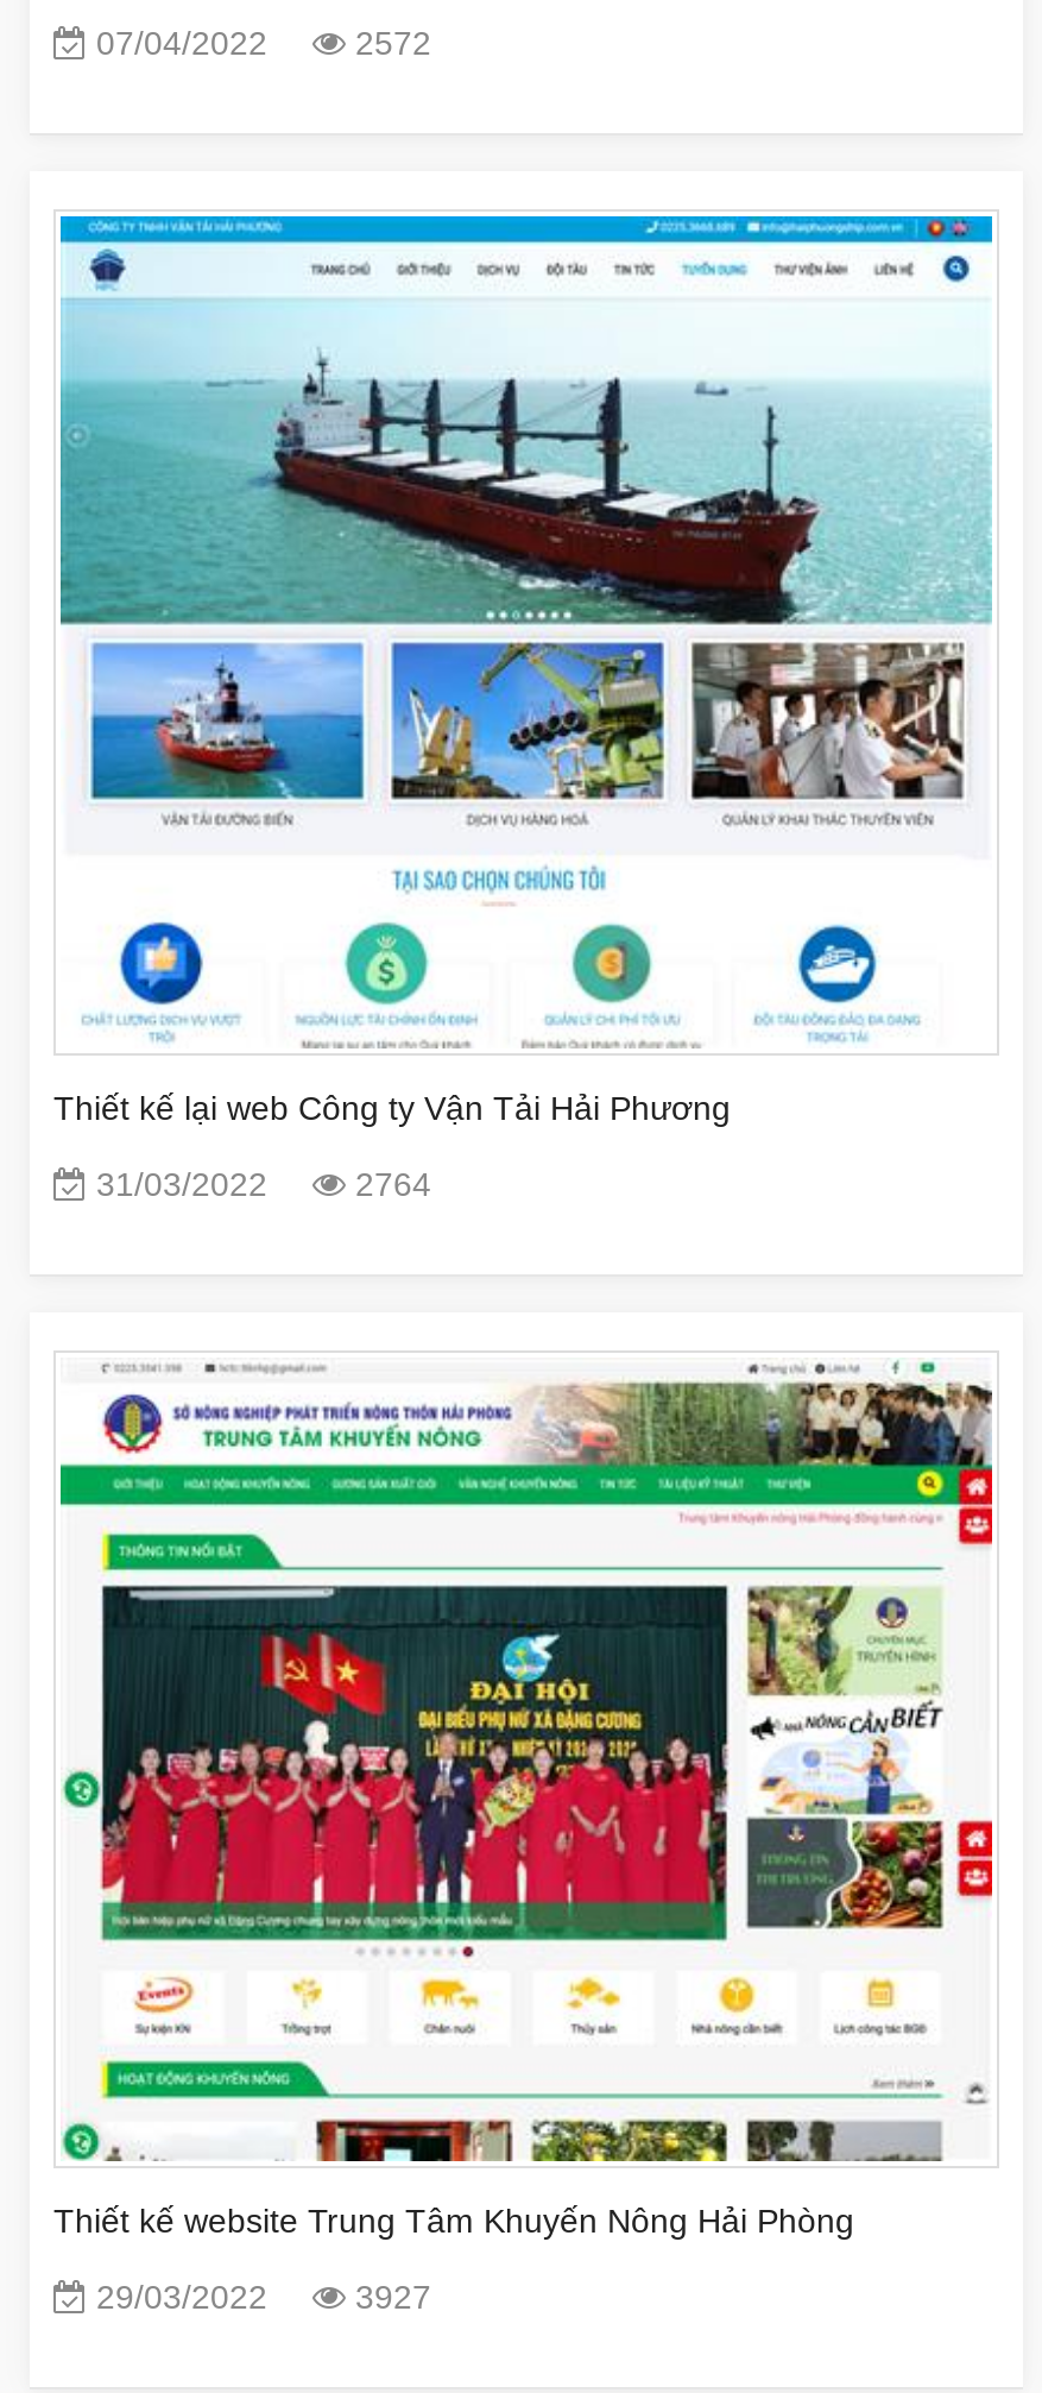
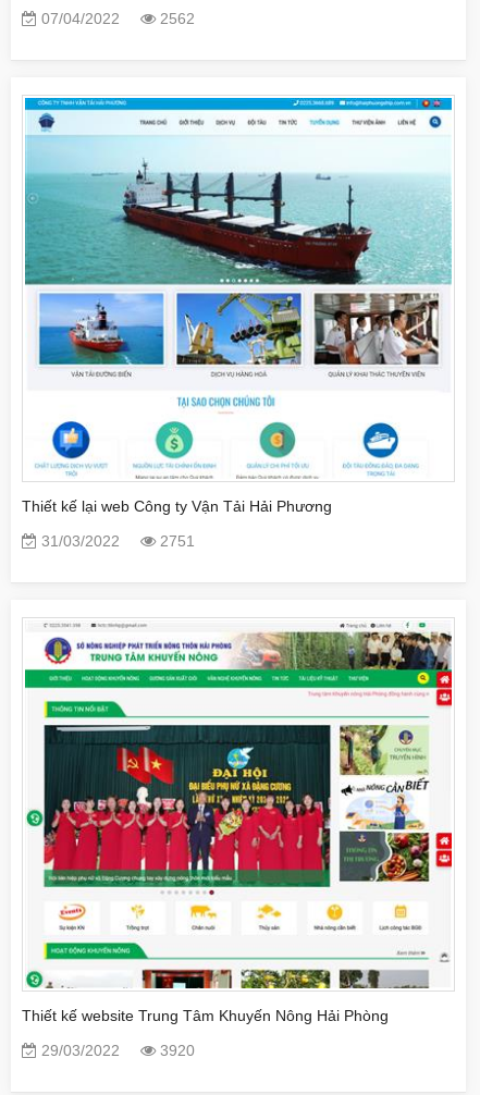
- 2572
+ 2562

- 2764
+ 2751

- 3927
+ 3920
